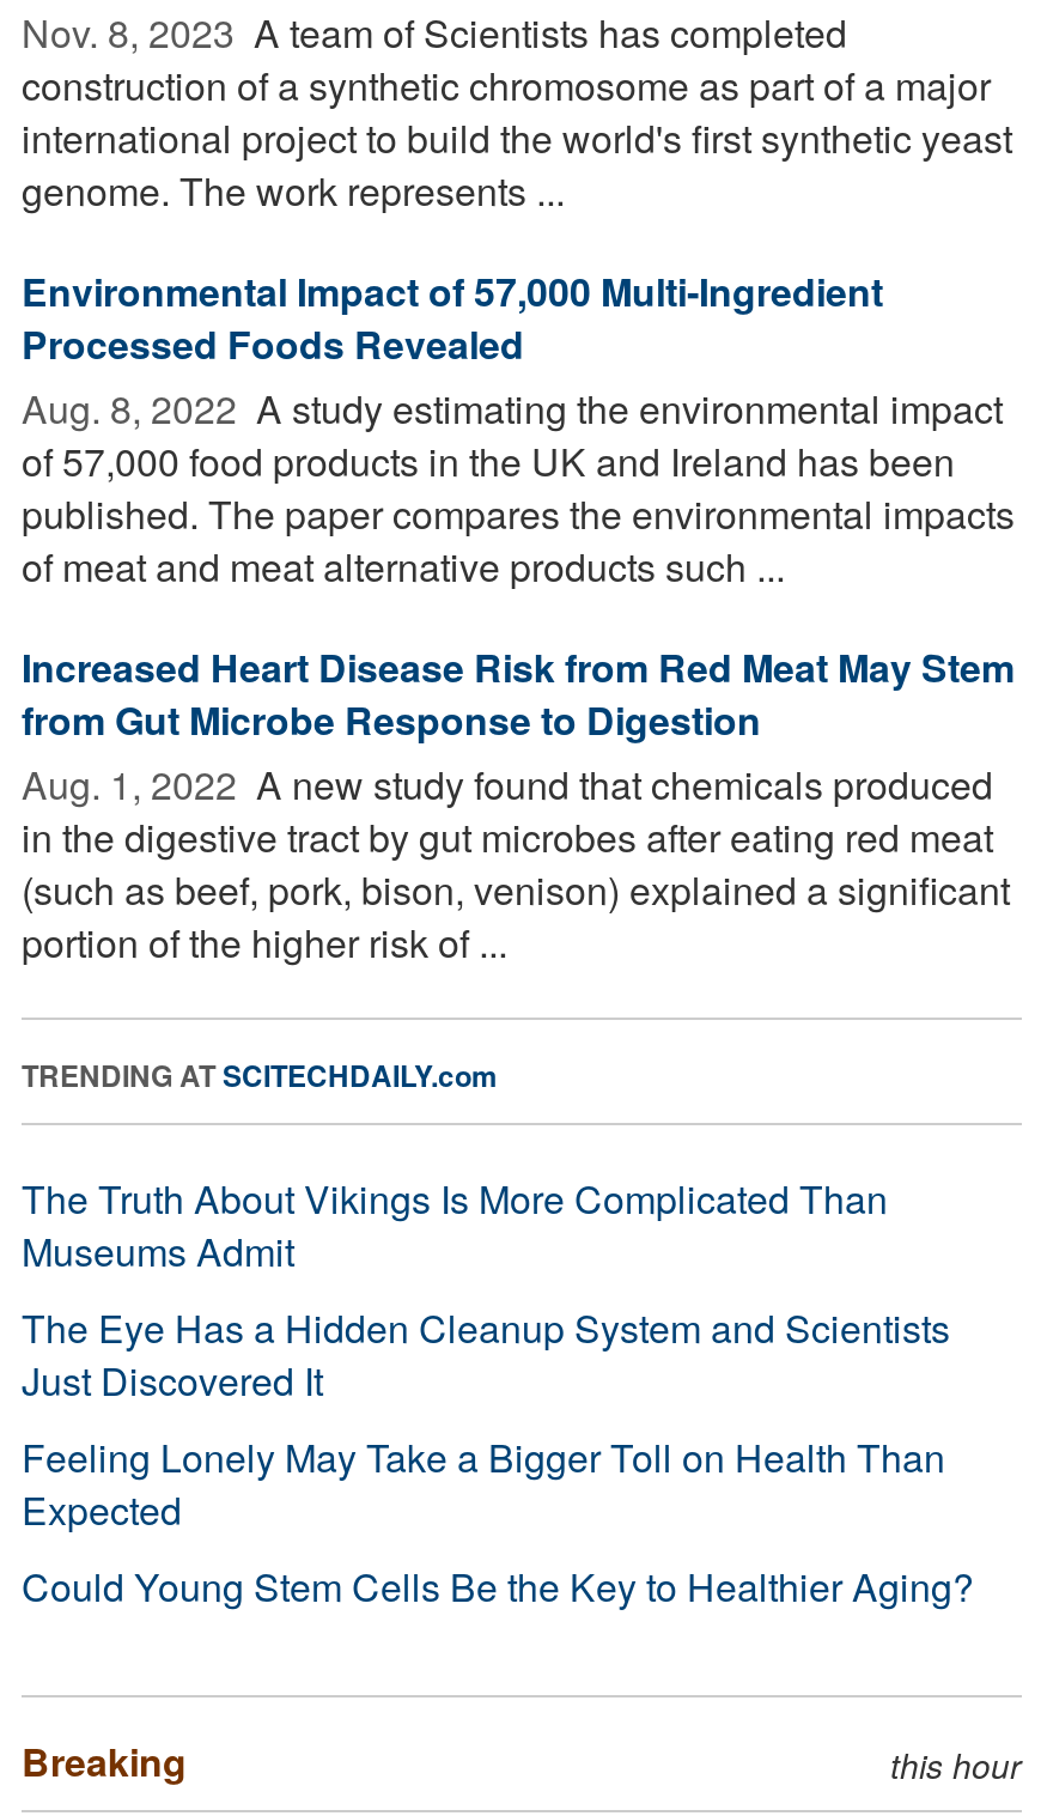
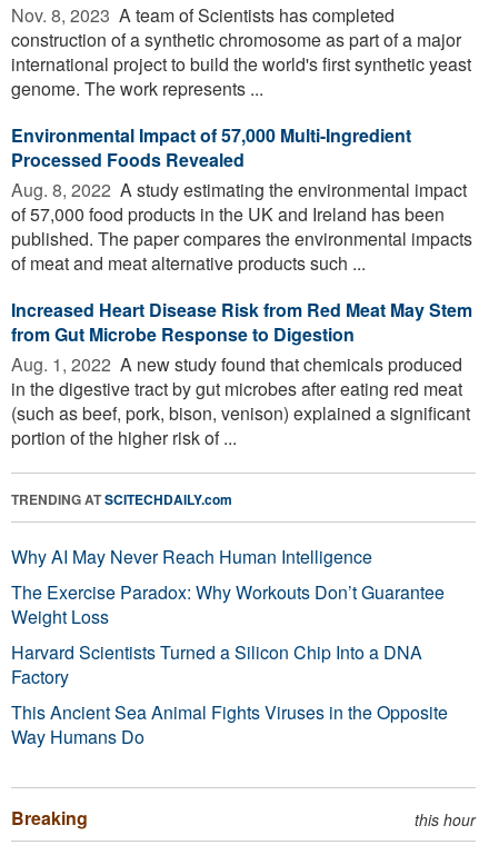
- The Truth About Vikings Is More Complicated Than
- Museums Admit
- The Eye Has a Hidden Cleanup System and Scientists
- Just Discovered It
- Feeling Lonely May Take a Bigger Toll on Health Than
- Expected
- Could Young Stem Cells Be the Key to Healthier Aging?
+ Why AI May Never Reach Human Intelligence
+ The Exercise Paradox: Why Workouts Don’t Guarantee
+ Weight Loss
+ Harvard Scientists Turned a Silicon Chip Into a DNA
+ Factory
+ This Ancient Sea Animal Fights Viruses in the Opposite
+ Way Humans Do
